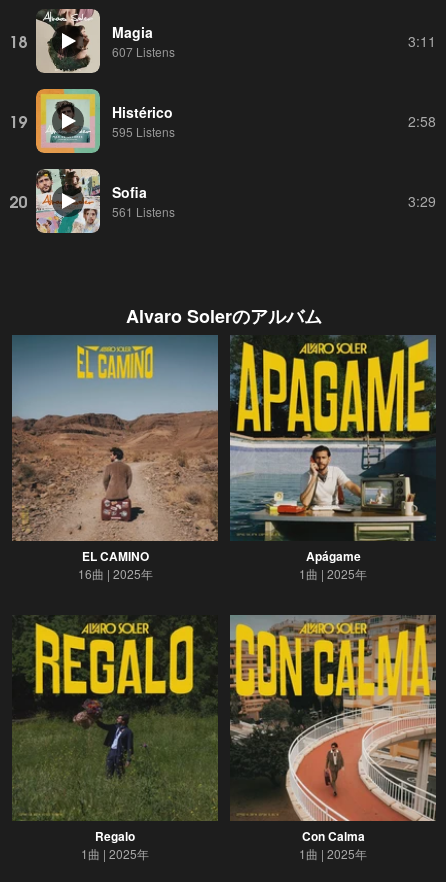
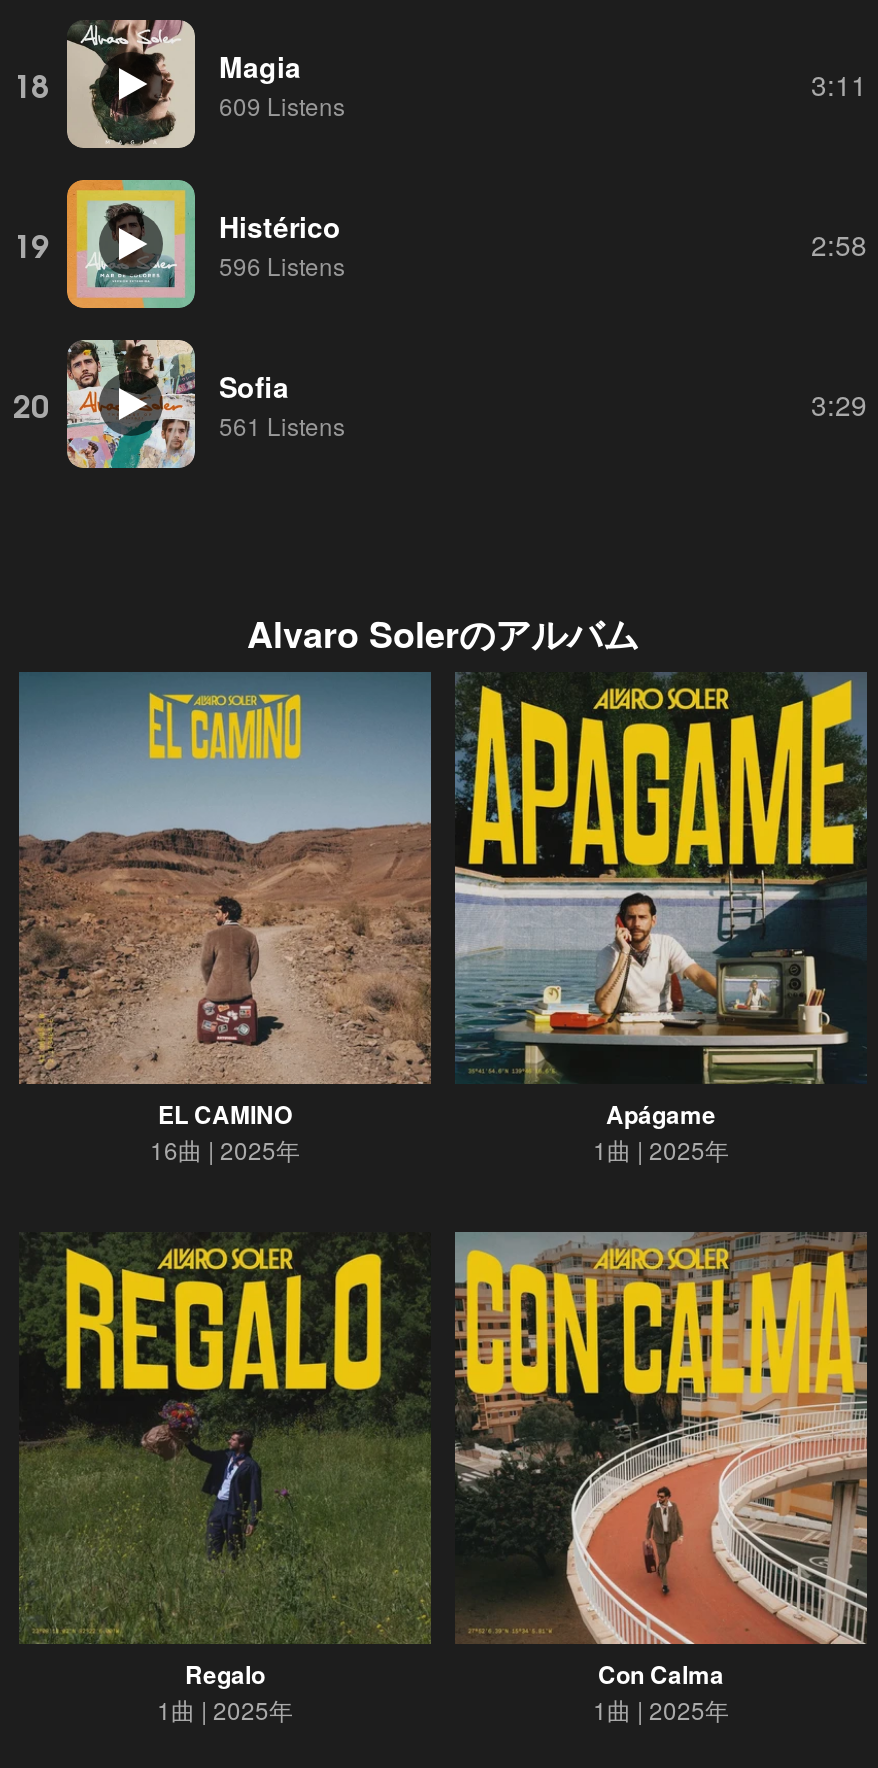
- 607 Listens
+ 609 Listens

- 595 Listens
+ 596 Listens
